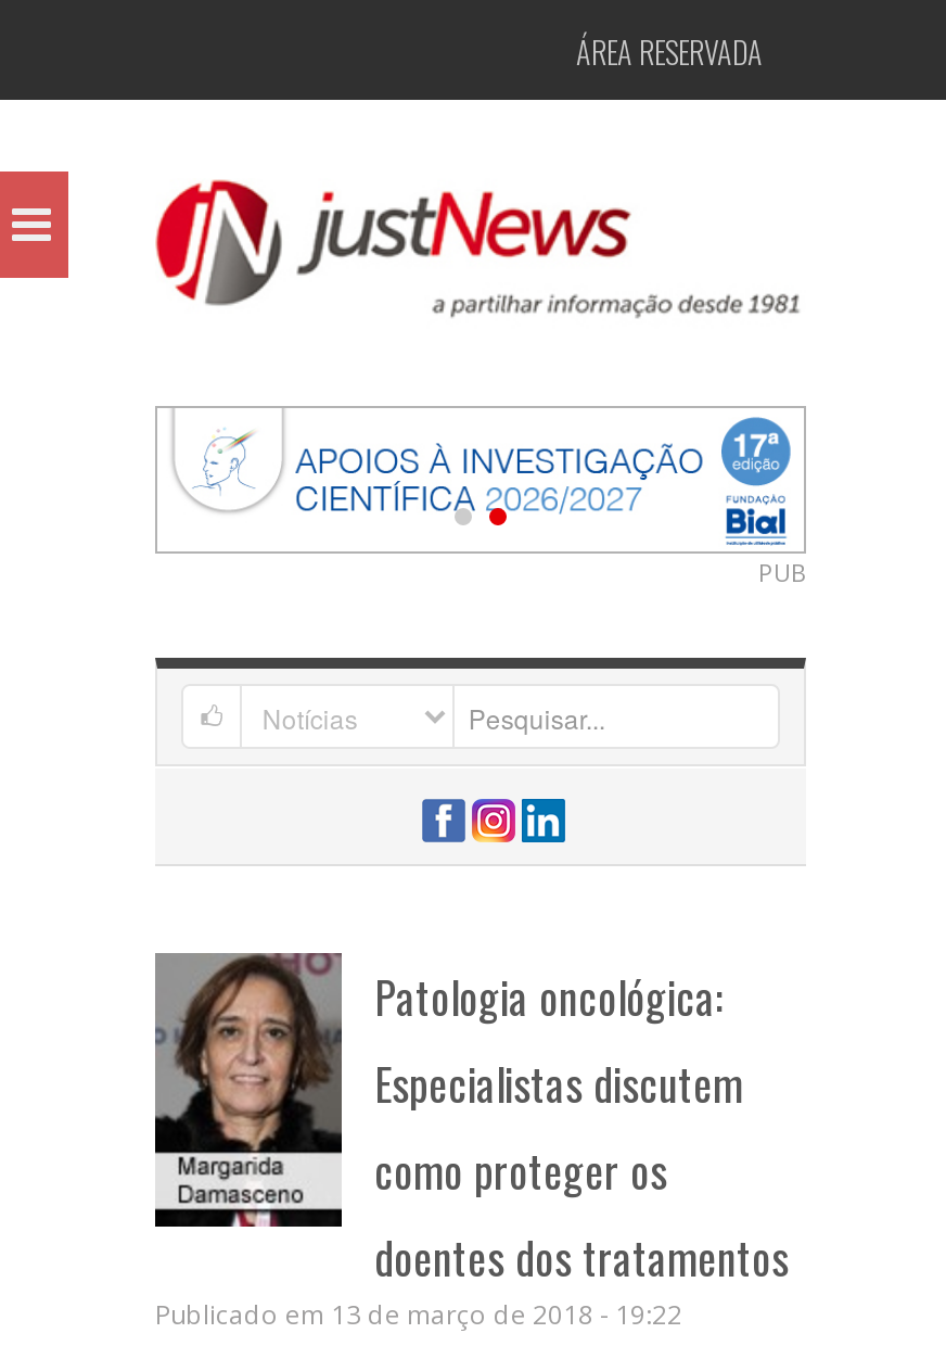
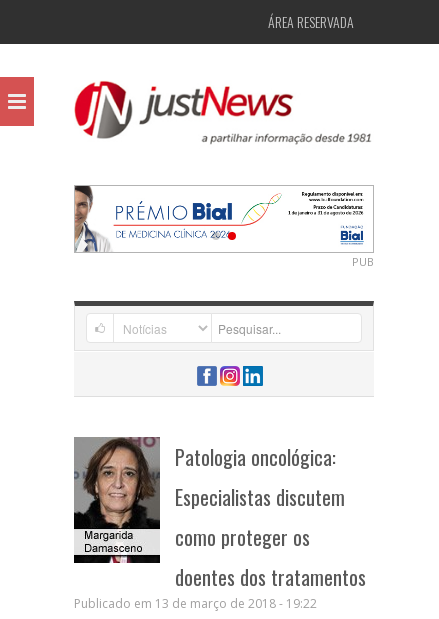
- [image]
+ [image]
